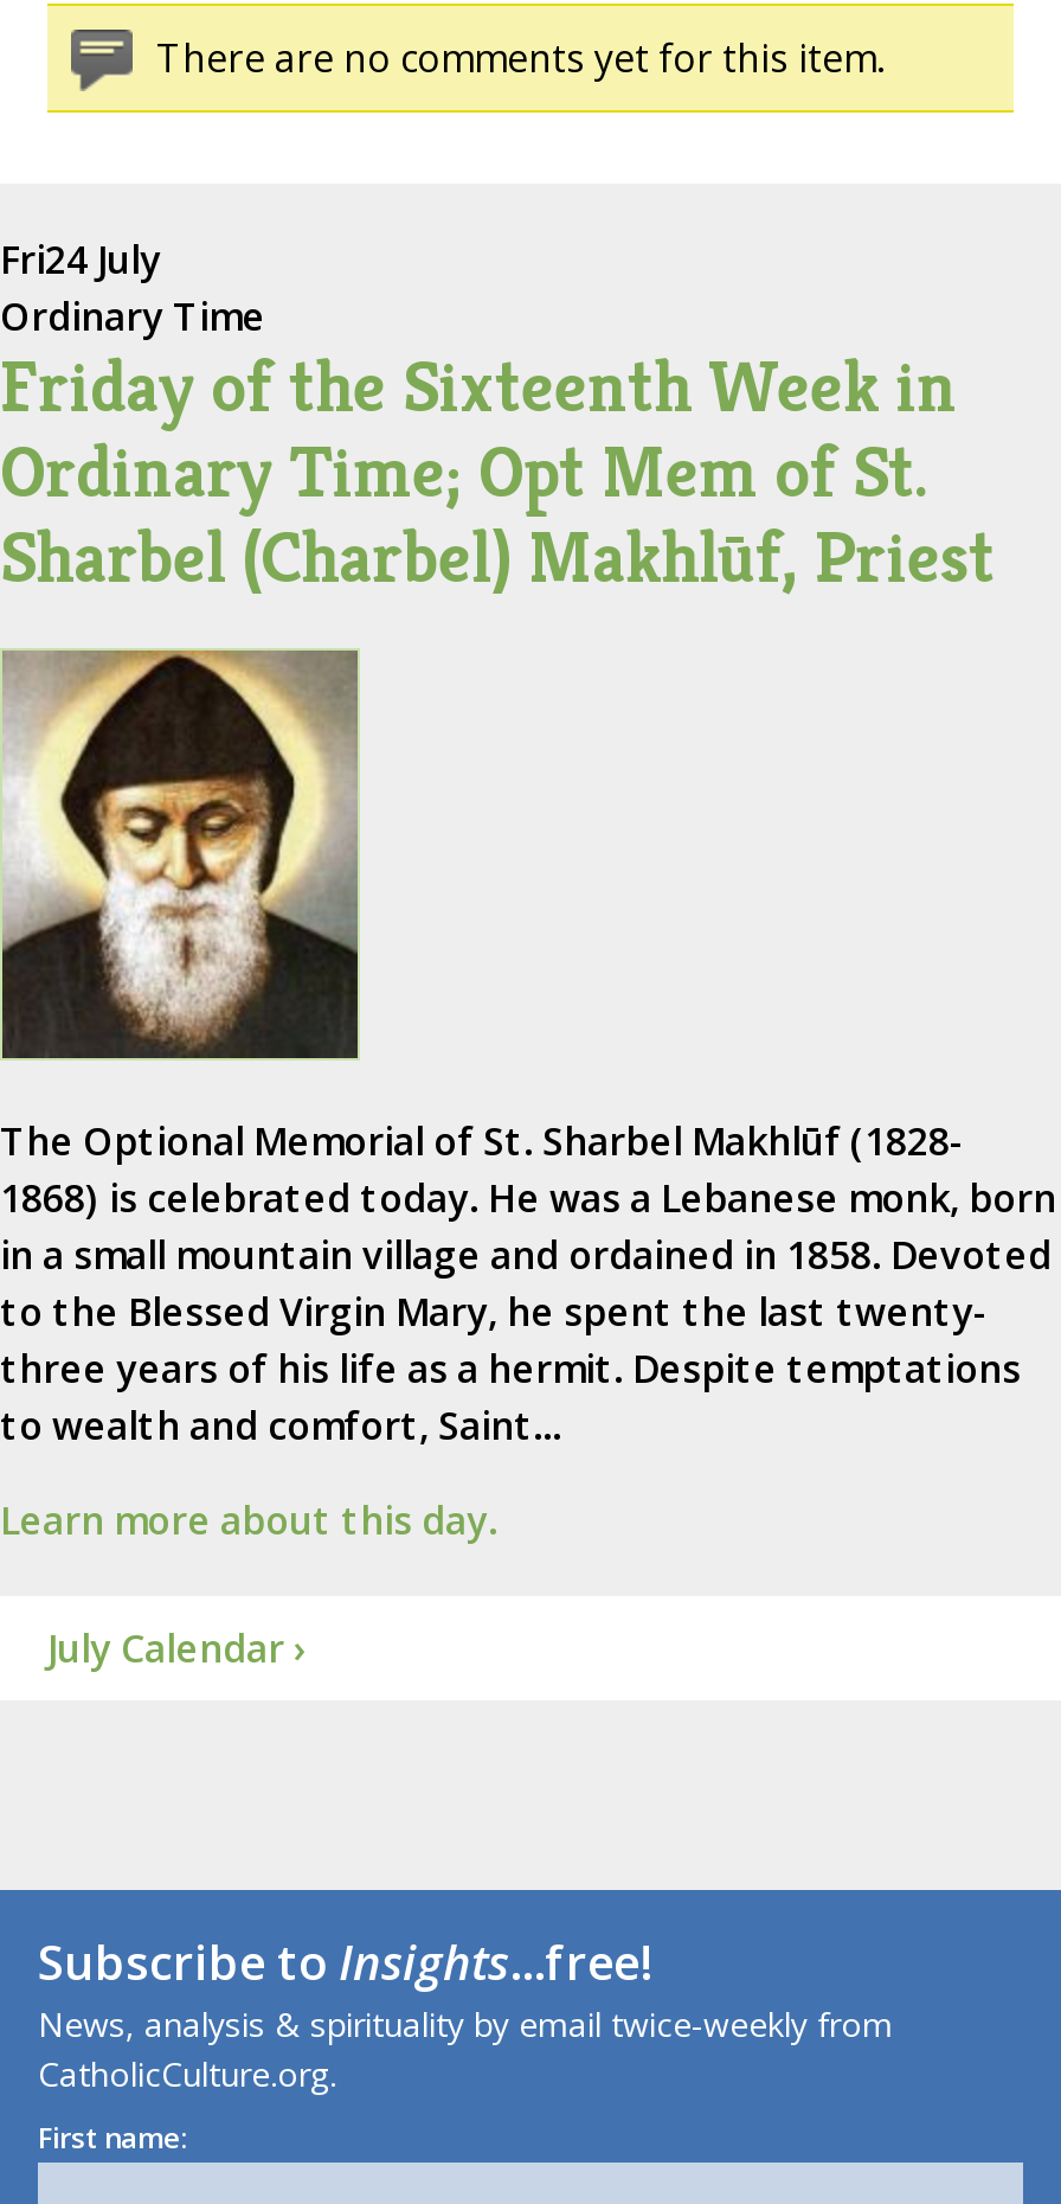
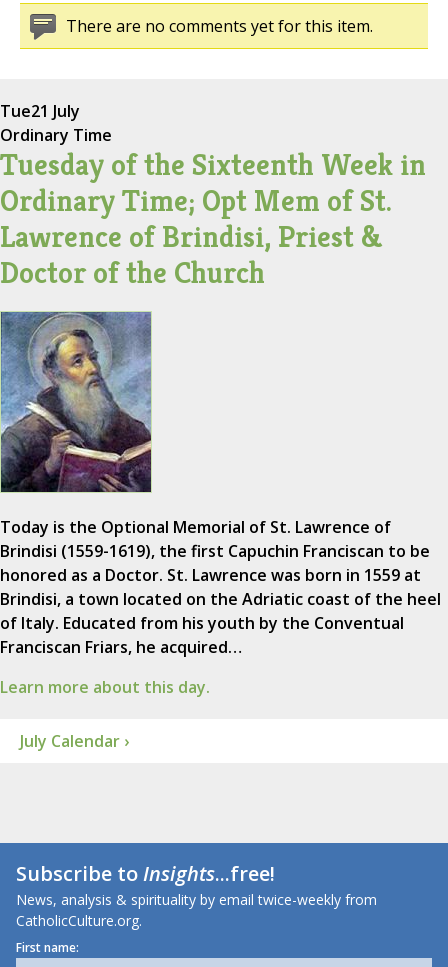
- Fri24 July
+ Tue21 July

- Friday of the Sixteenth Week in
+ Tuesday of the Sixteenth Week in

- Sharbel (Charbel) Makhlūf, Priest
+ Lawrence of Brindisi, Priest &
+ Doctor of the Church

- [image]
+ [image]

- The Optional Memorial of St. Sharbel Makhlūf (1828-
- 1868) is celebrated today. He was a Lebanese monk, born
- in a small mountain village and ordained in 1858. Devoted
- to the Blessed Virgin Mary, he spent the last twenty-
- three years of his life as a hermit. Despite temptations
- to wealth and comfort, Saint…
+ Today is the Optional Memorial of St. Lawrence of
+ Brindisi (1559-1619), the first Capuchin Franciscan to be
+ honored as a Doctor. St. Lawrence was born in 1559 at
+ Brindisi, a town located on the Adriatic coast of the heel
+ of Italy. Educated from his youth by the Conventual
+ Franciscan Friars, he acquired…
